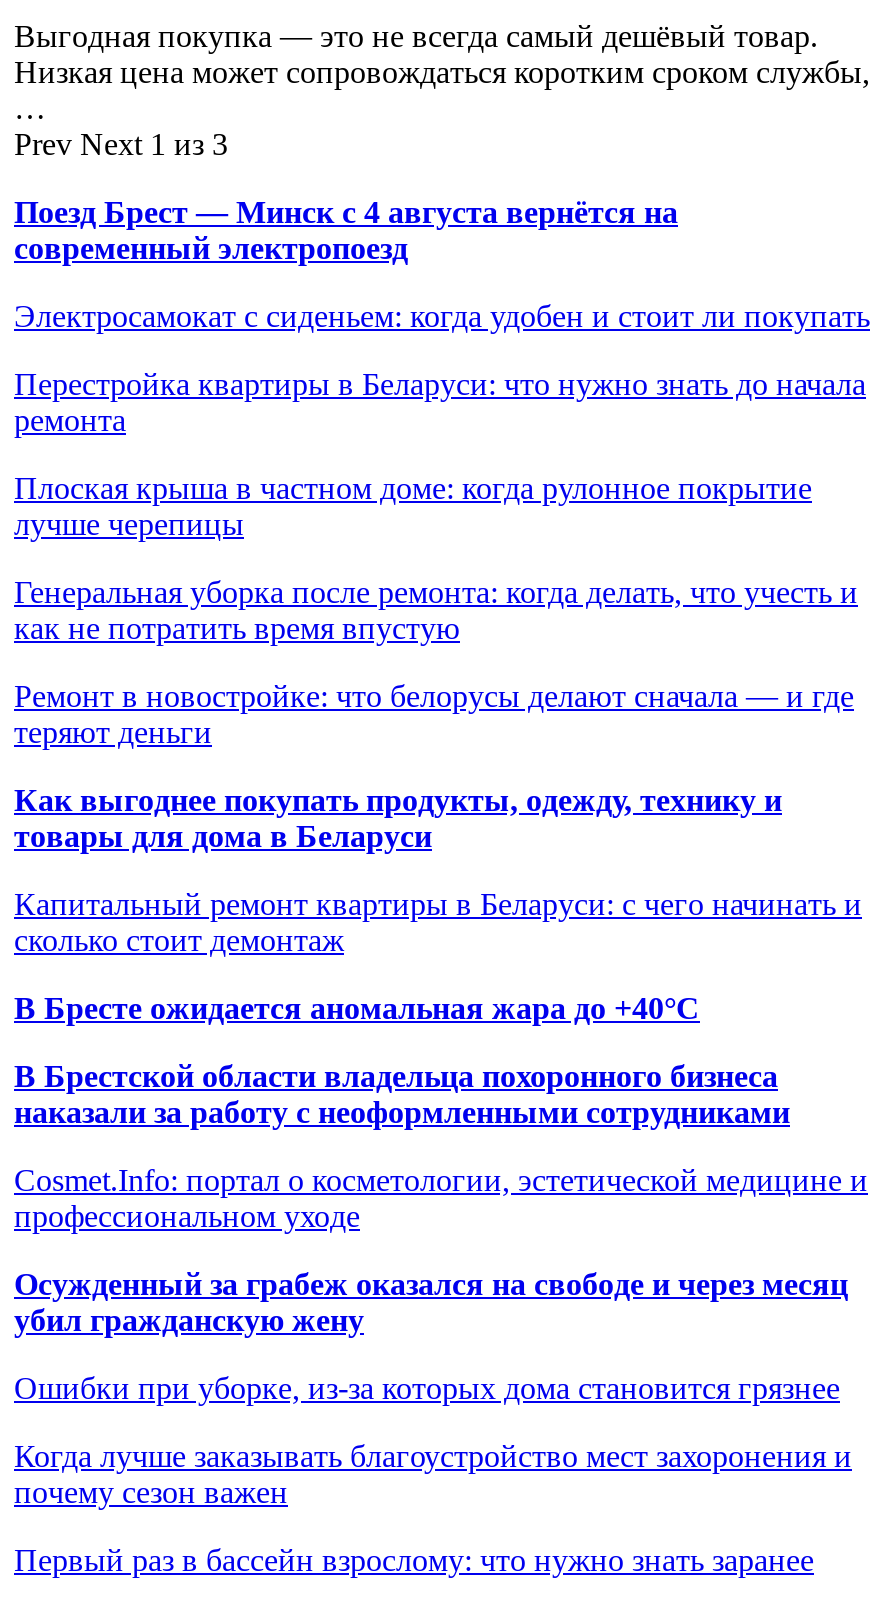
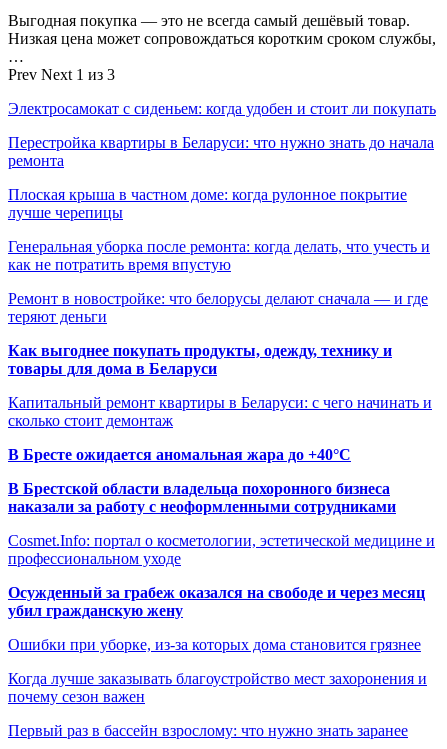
- Поезд Брест — Минск с 4 августа вернётся на
- современный электропоезд
